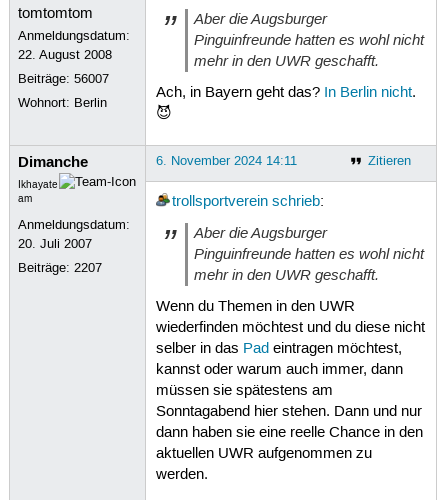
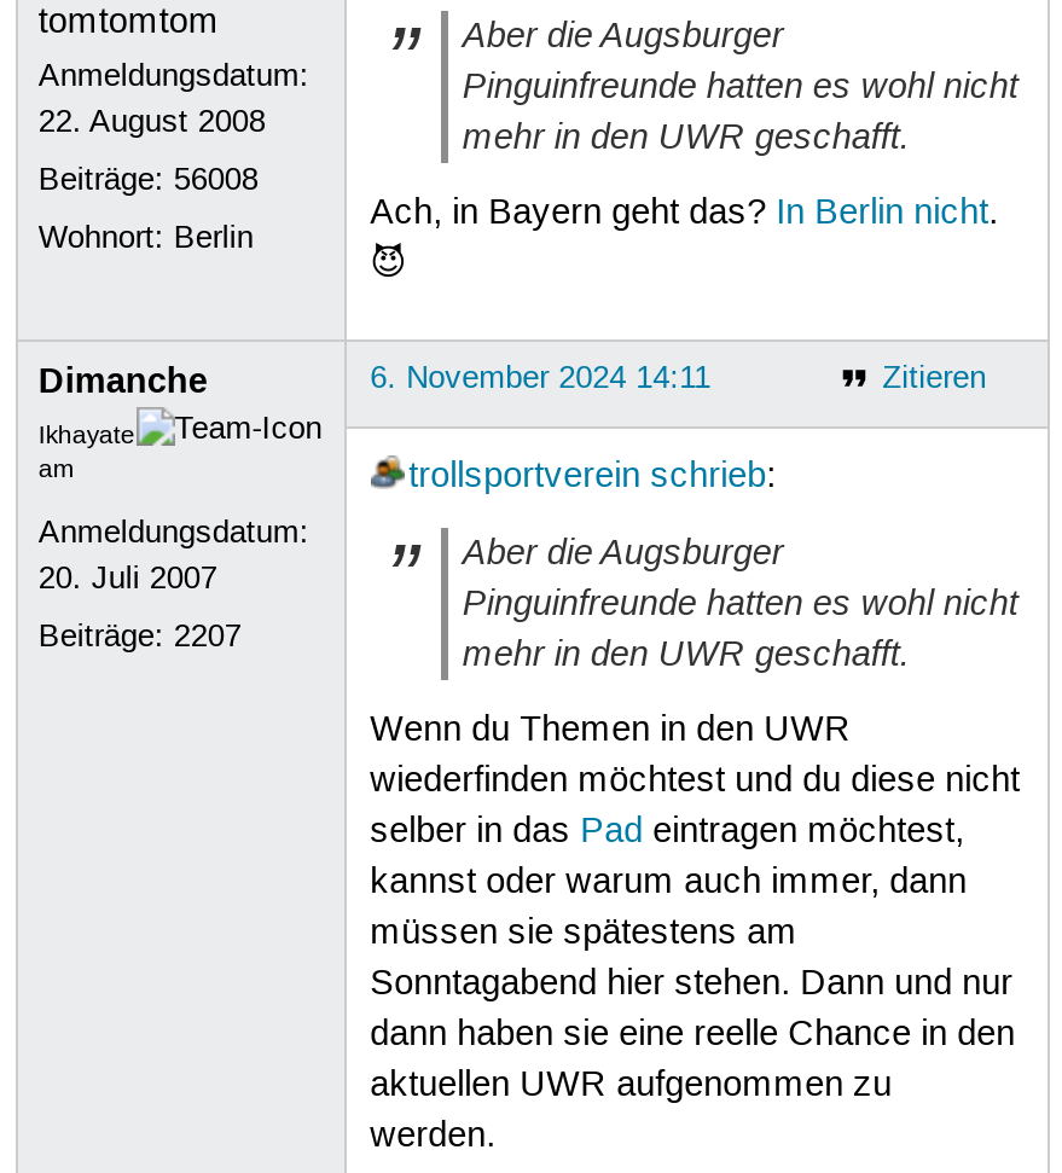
- Beiträge: 56007
+ Beiträge: 56008
